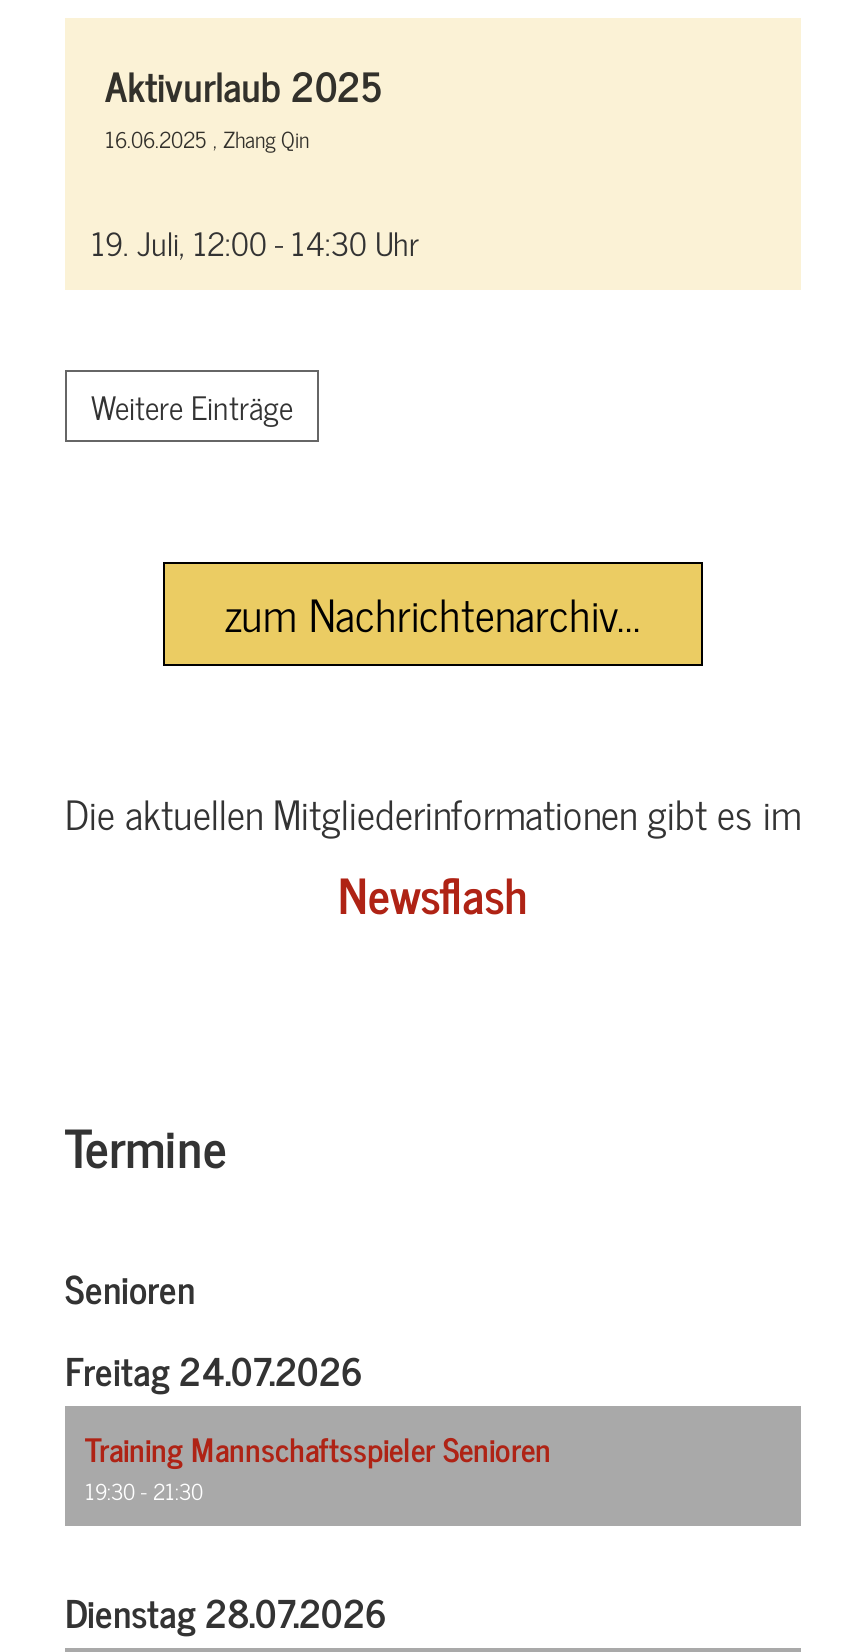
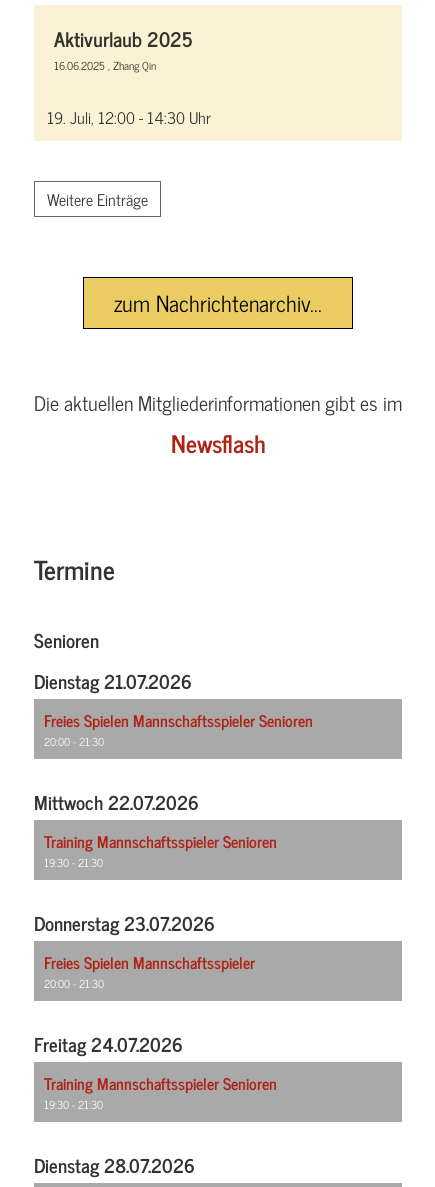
+ Dienstag 21.07.2026
+ Freies Spielen Mannschaftsspieler Senioren
+ 20:00 - 21:30
+ Mittwoch 22.07.2026
+ Training Mannschaftsspieler Senioren
+ 19:30 - 21:30
+ Donnerstag 23.07.2026
+ Freies Spielen Mannschaftsspieler
+ 20:00 - 21:30
